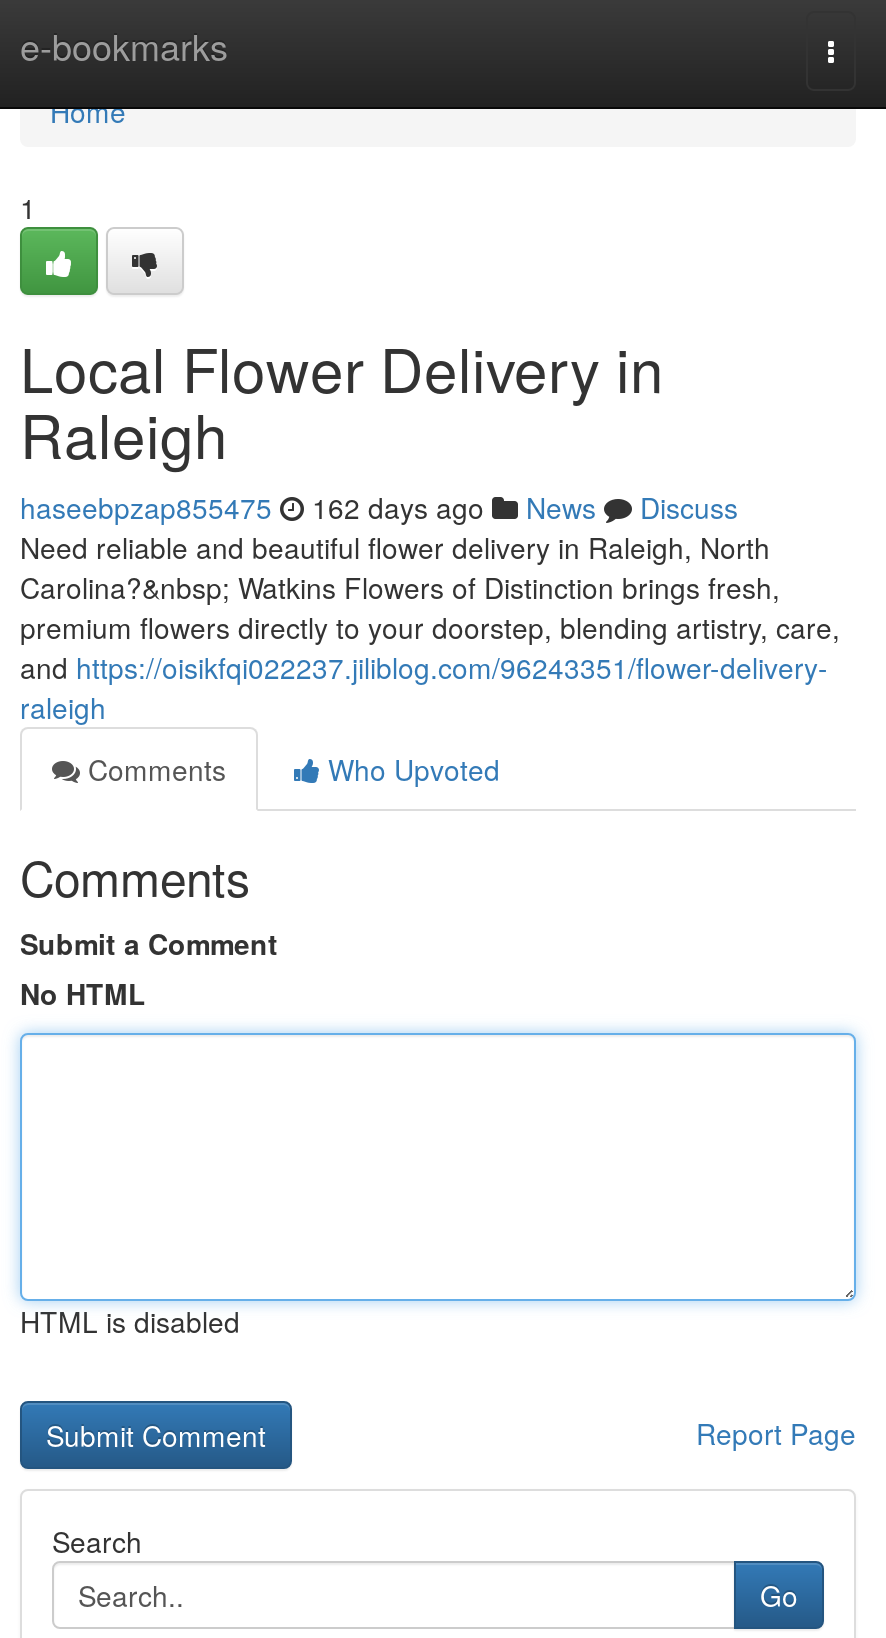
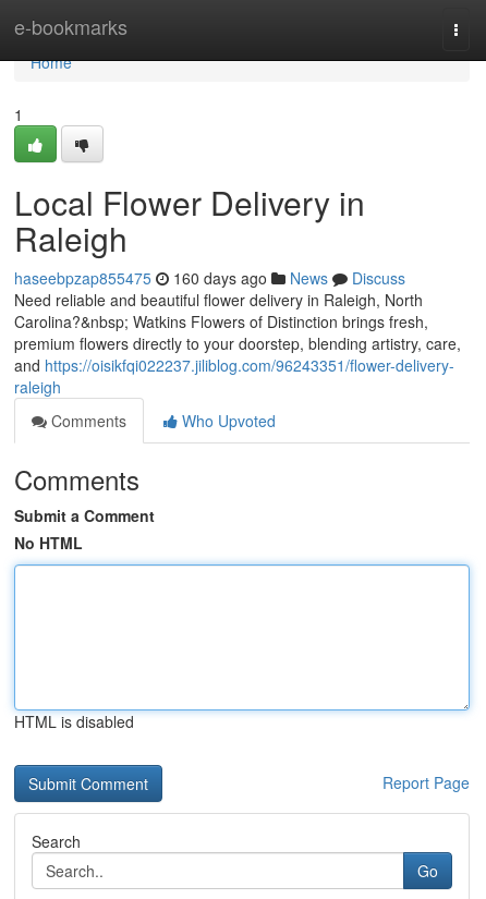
- haseebpzap855475 162 days ago News Discuss
+ haseebpzap855475 160 days ago News Discuss
